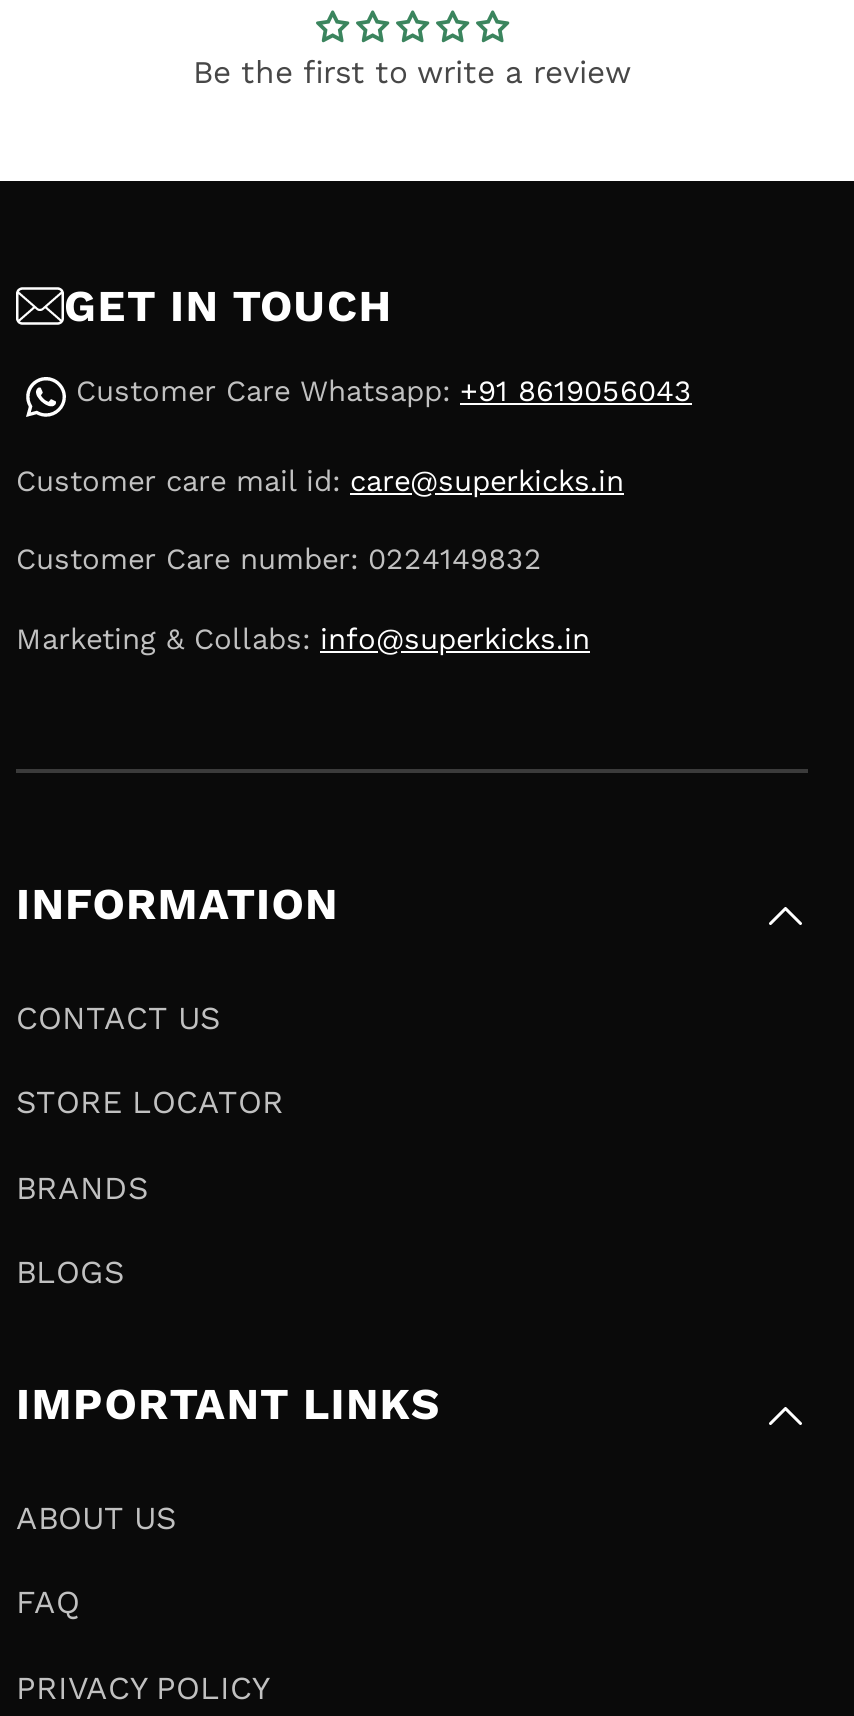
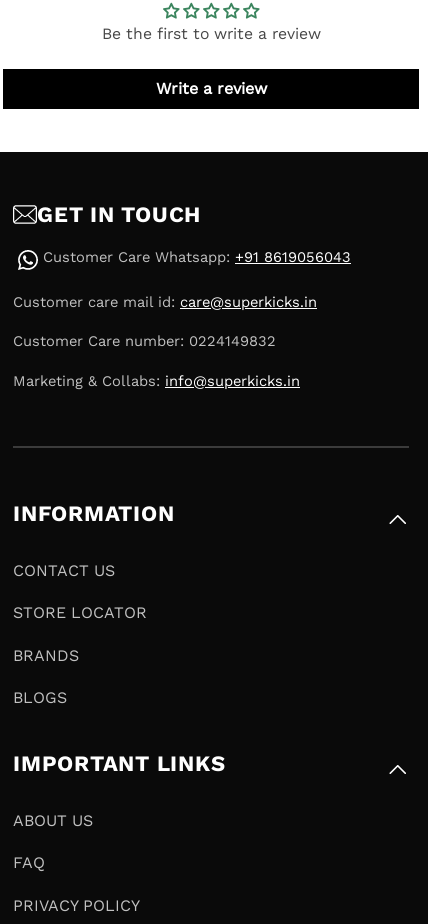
+ Write a review
